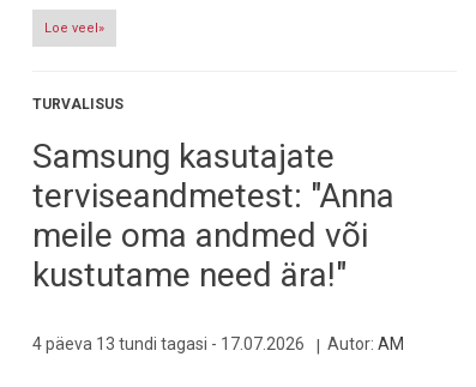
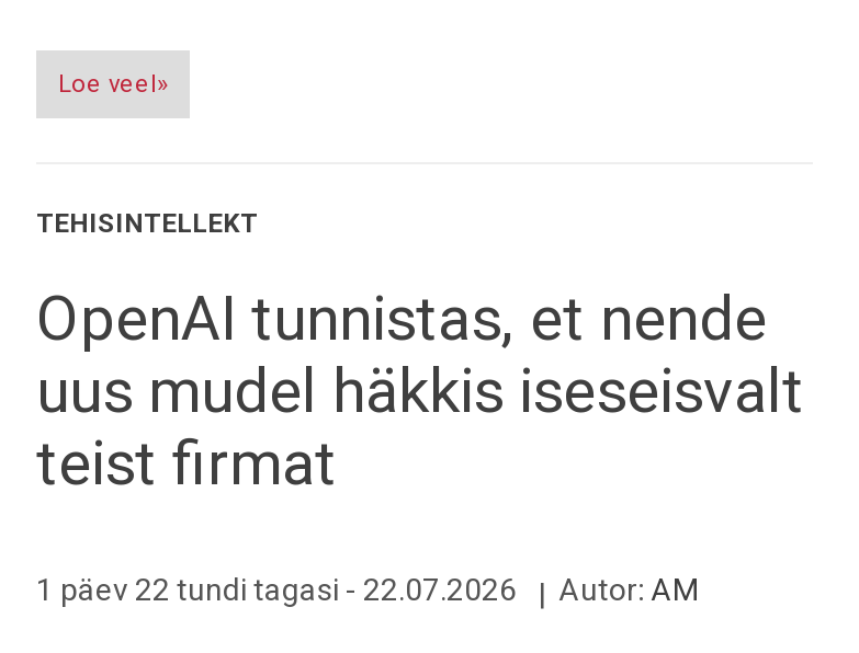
- TURVALISUS
+ TEHISINTELLEKT

- Samsung kasutajate
- terviseandmetest: "Anna
- meile oma andmed või
- kustutame need ära!"
+ OpenAI tunnistas, et nende
+ uus mudel häkkis iseseisvalt
+ teist firmat

- 4 päeva 13 tundi tagasi - 17.07.2026
+ 1 päev 22 tundi tagasi - 22.07.2026
